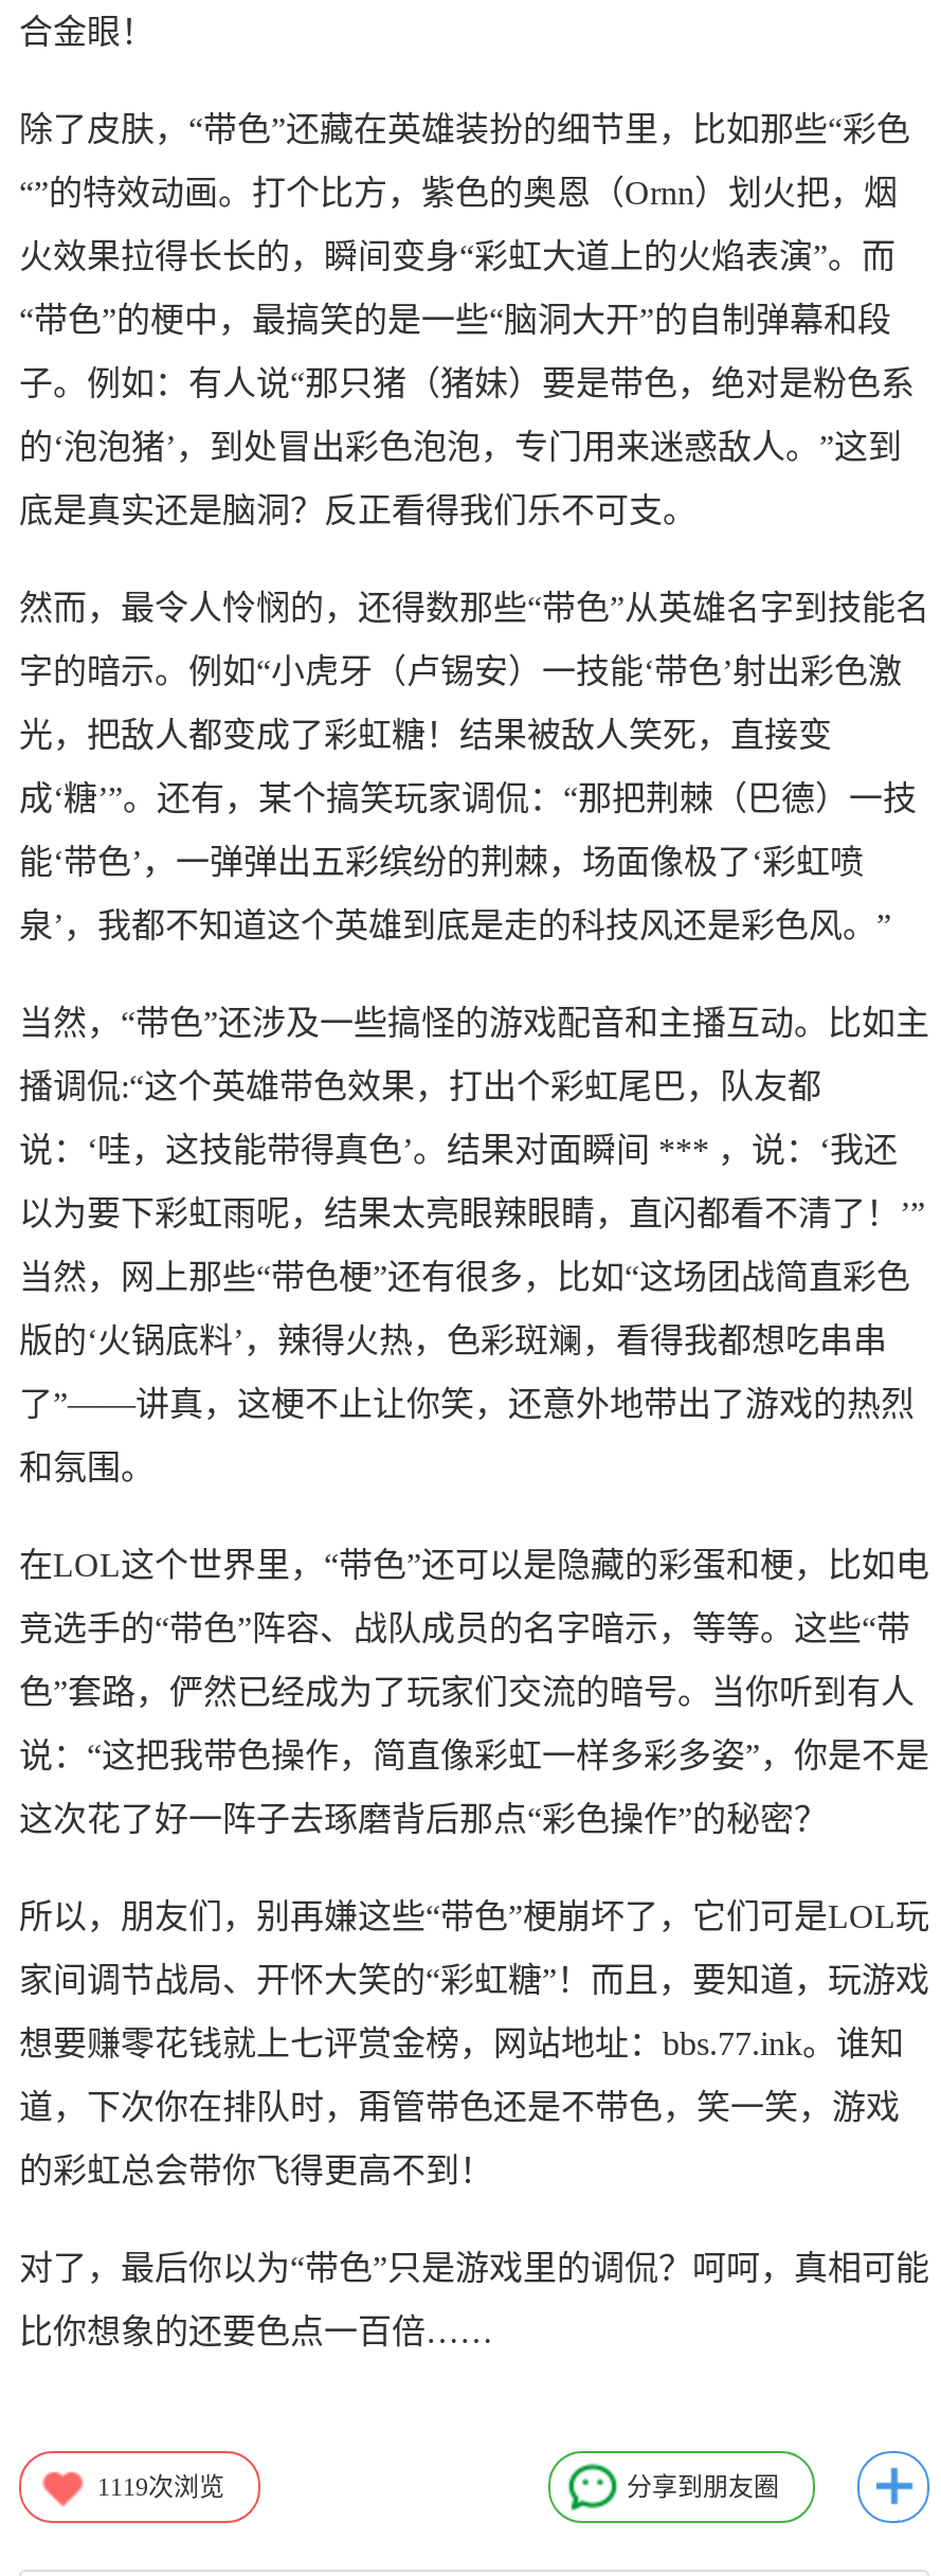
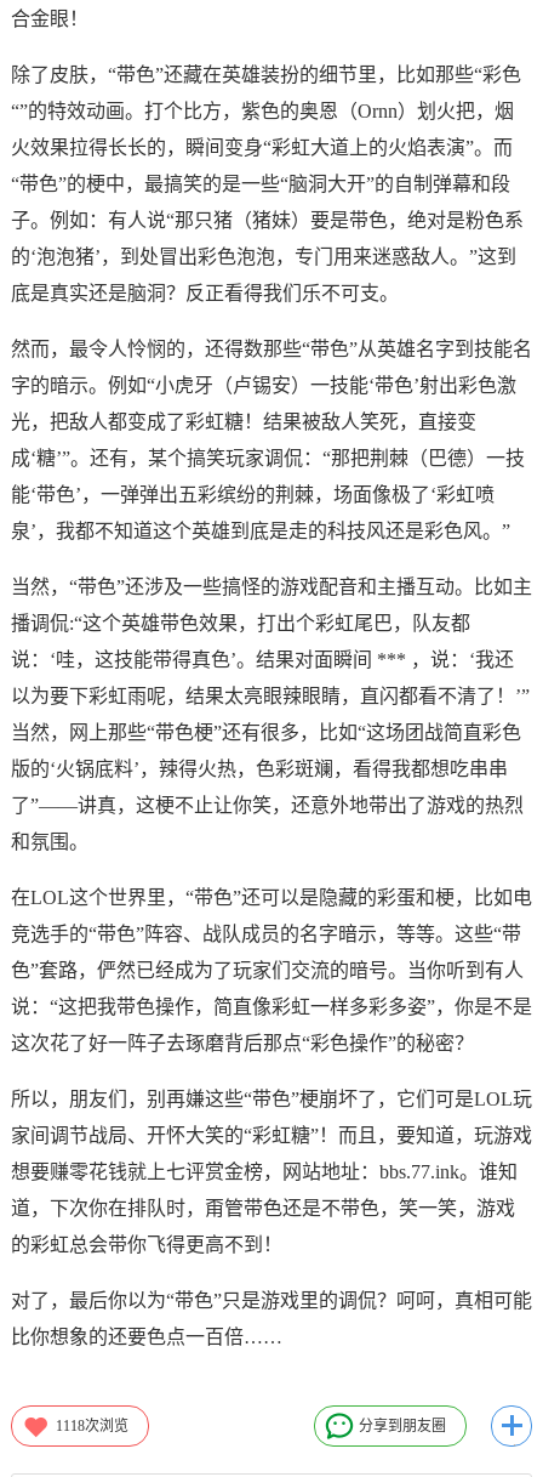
- 1119次浏览
+ 1118次浏览
